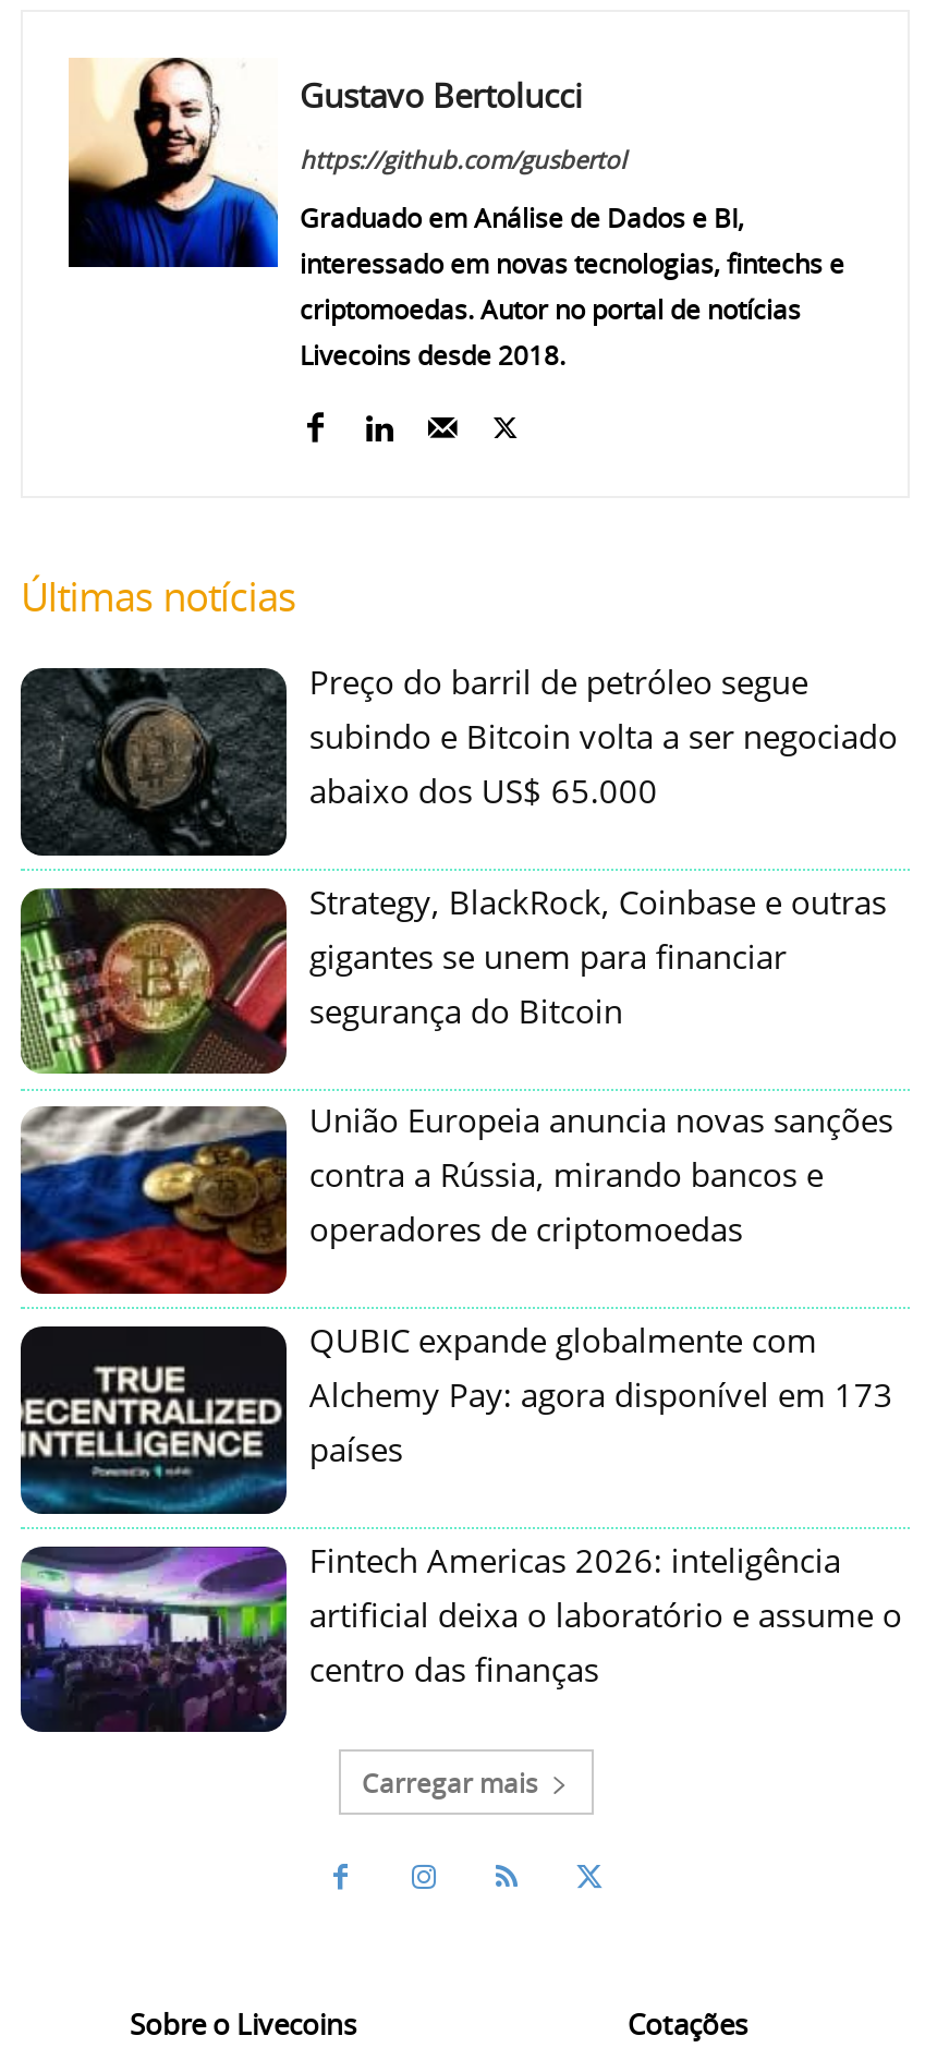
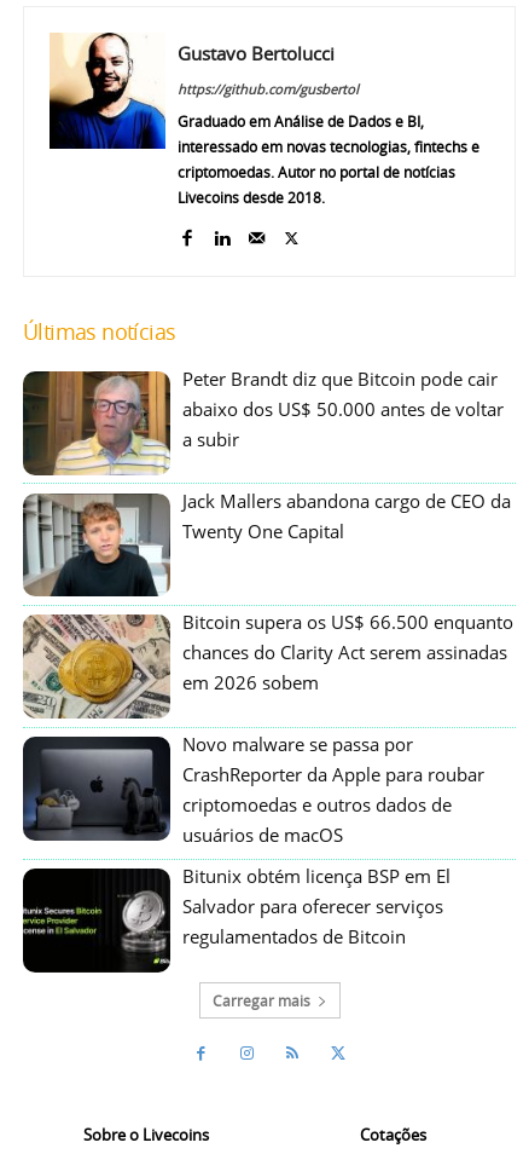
- [image]
- Preço do barril de petróleo segue
- subindo e Bitcoin volta a ser negociado
- abaixo dos US$ 65.000
+ [image]
+ Peter Brandt diz que Bitcoin pode cair
+ abaixo dos US$ 50.000 antes de voltar
+ a subir

- [image]
- Strategy, BlackRock, Coinbase e outras
- gigantes se unem para financiar
- segurança do Bitcoin
+ [image]
+ Jack Mallers abandona cargo de CEO da
+ Twenty One Capital

- [image]
- União Europeia anuncia novas sanções
- contra a Rússia, mirando bancos e
- operadores de criptomoedas
+ [image]
+ Bitcoin supera os US$ 66.500 enquanto
+ chances do Clarity Act serem assinadas
+ em 2026 sobem

- [image]
- QUBIC expande globalmente com
- Alchemy Pay: agora disponível em 173
- países
+ [image]
+ Novo malware se passa por
+ CrashReporter da Apple para roubar
+ criptomoedas e outros dados de
+ usuários de macOS

- [image]
- Fintech Americas 2026: inteligência
- artificial deixa o laboratório e assume o
- centro das finanças
+ [image]
+ Bitunix obtém licença BSP em El
+ Salvador para oferecer serviços
+ regulamentados de Bitcoin
